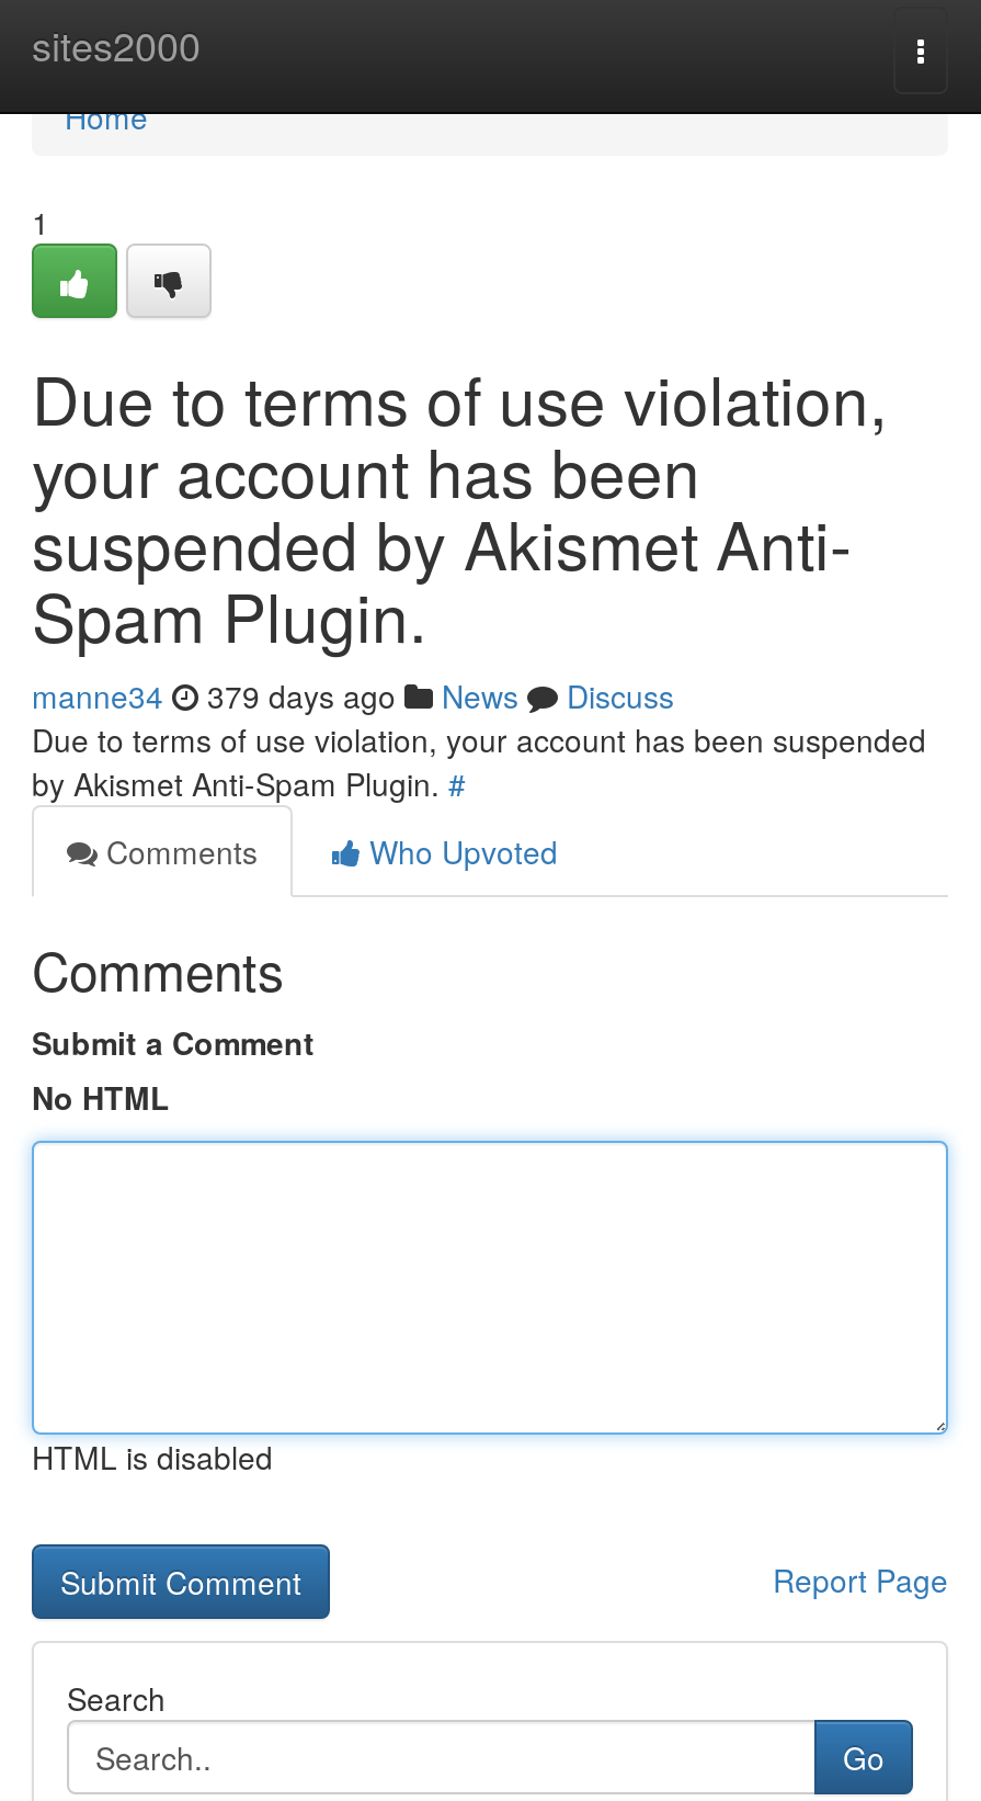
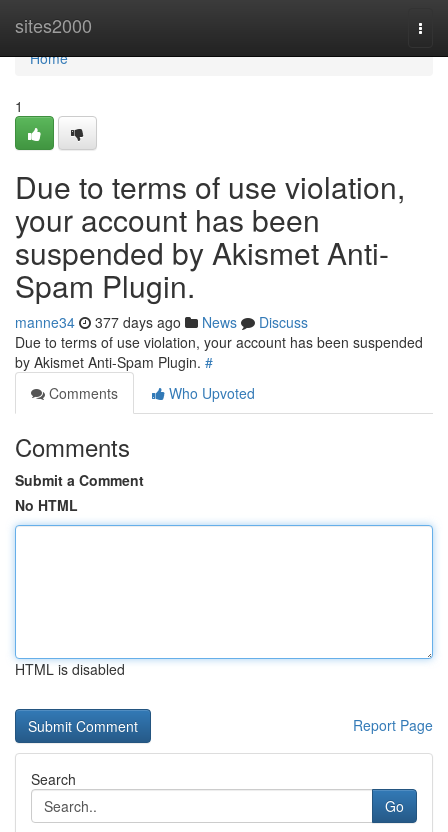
- manne34 379 days ago News Discuss
+ manne34 377 days ago News Discuss
